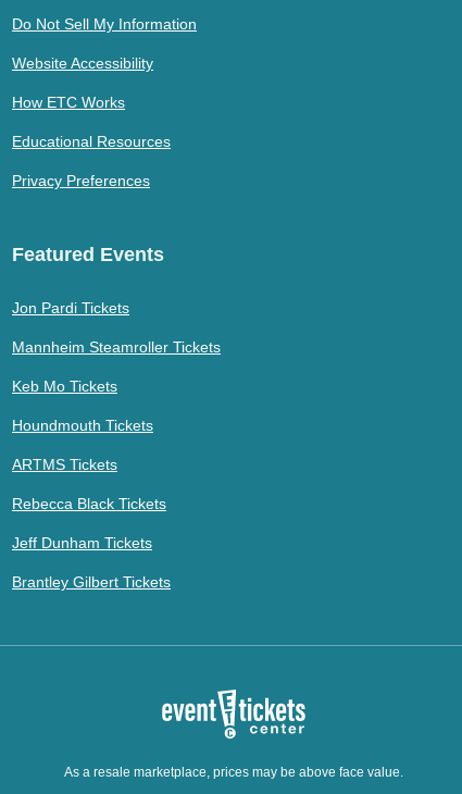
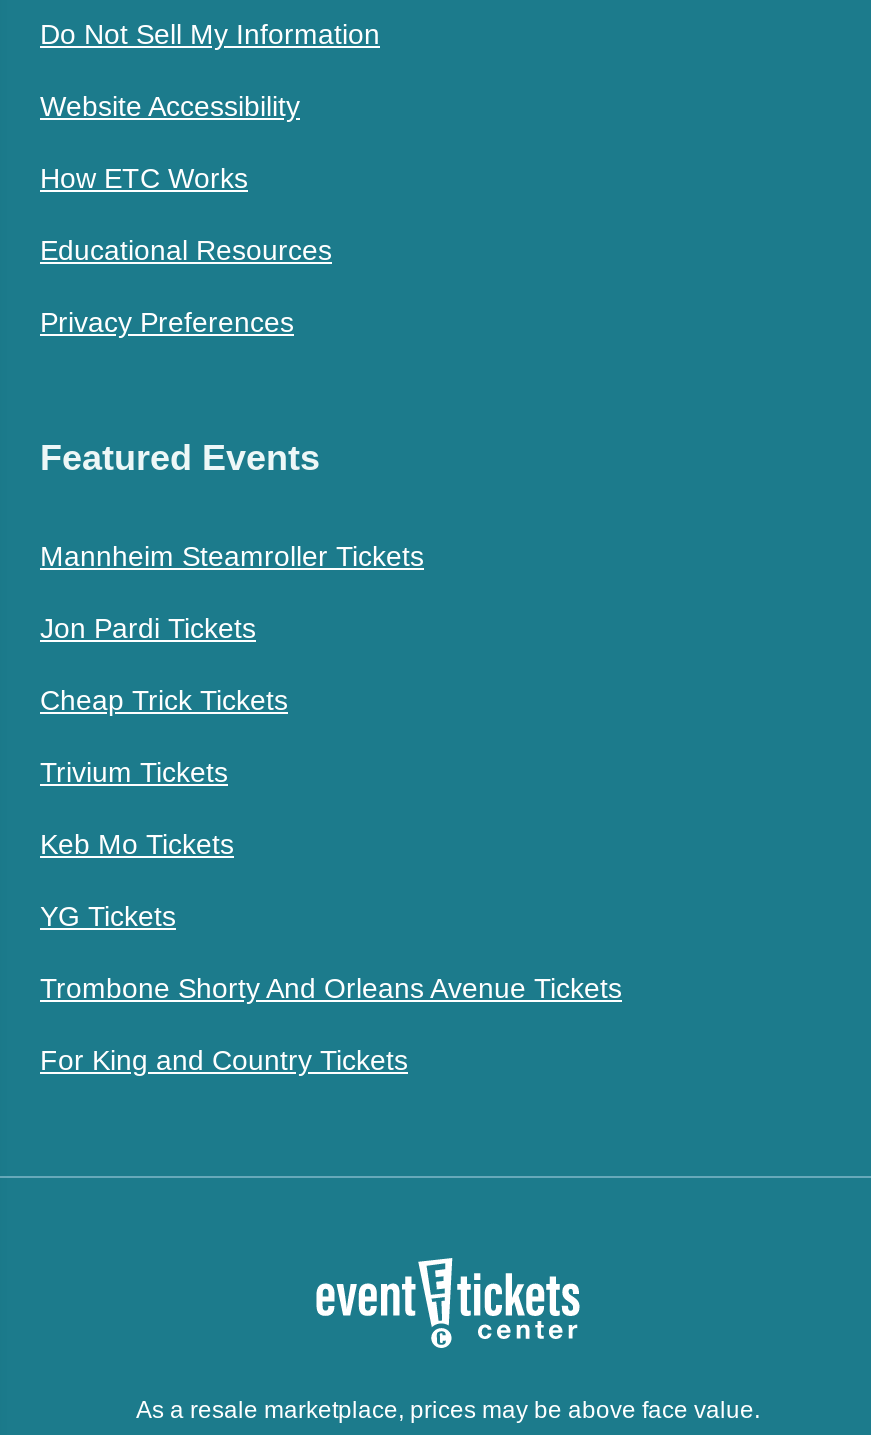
moved down: Jon Pardi Tickets

+ Cheap Trick Tickets
+ Trivium Tickets

moved up: Mannheim Steamroller Tickets

moved down: Keb Mo Tickets

- Houndmouth Tickets
- ARTMS Tickets
- Rebecca Black Tickets
- Jeff Dunham Tickets
- Brantley Gilbert Tickets
+ YG Tickets
+ Trombone Shorty And Orleans Avenue Tickets
+ For King and Country Tickets
